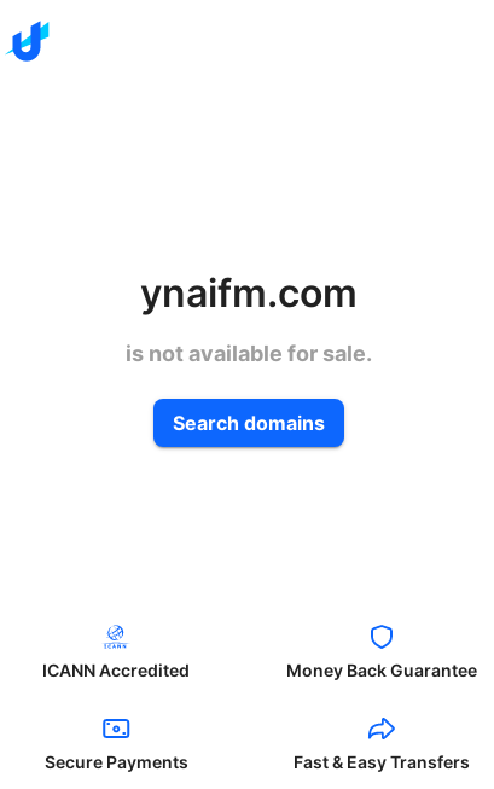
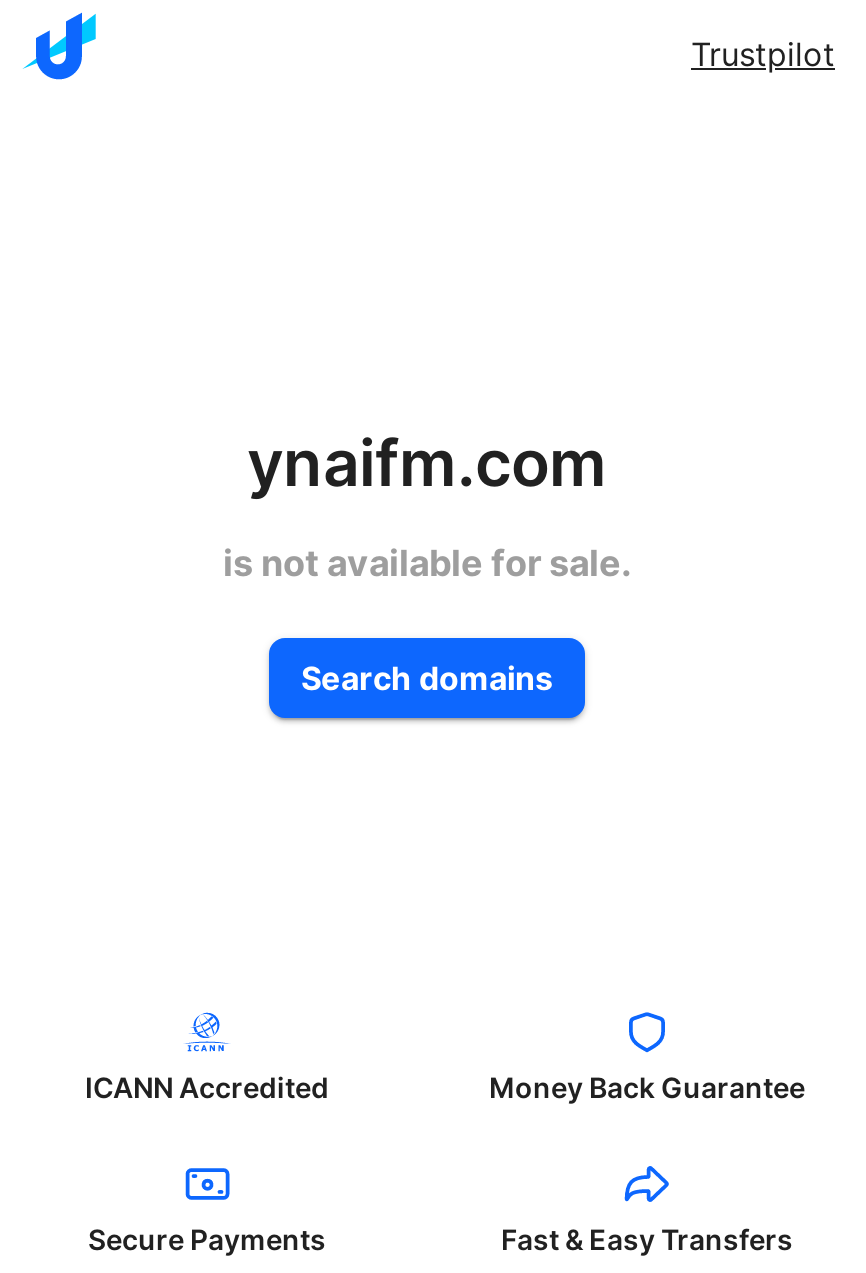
+ Trustpilot
